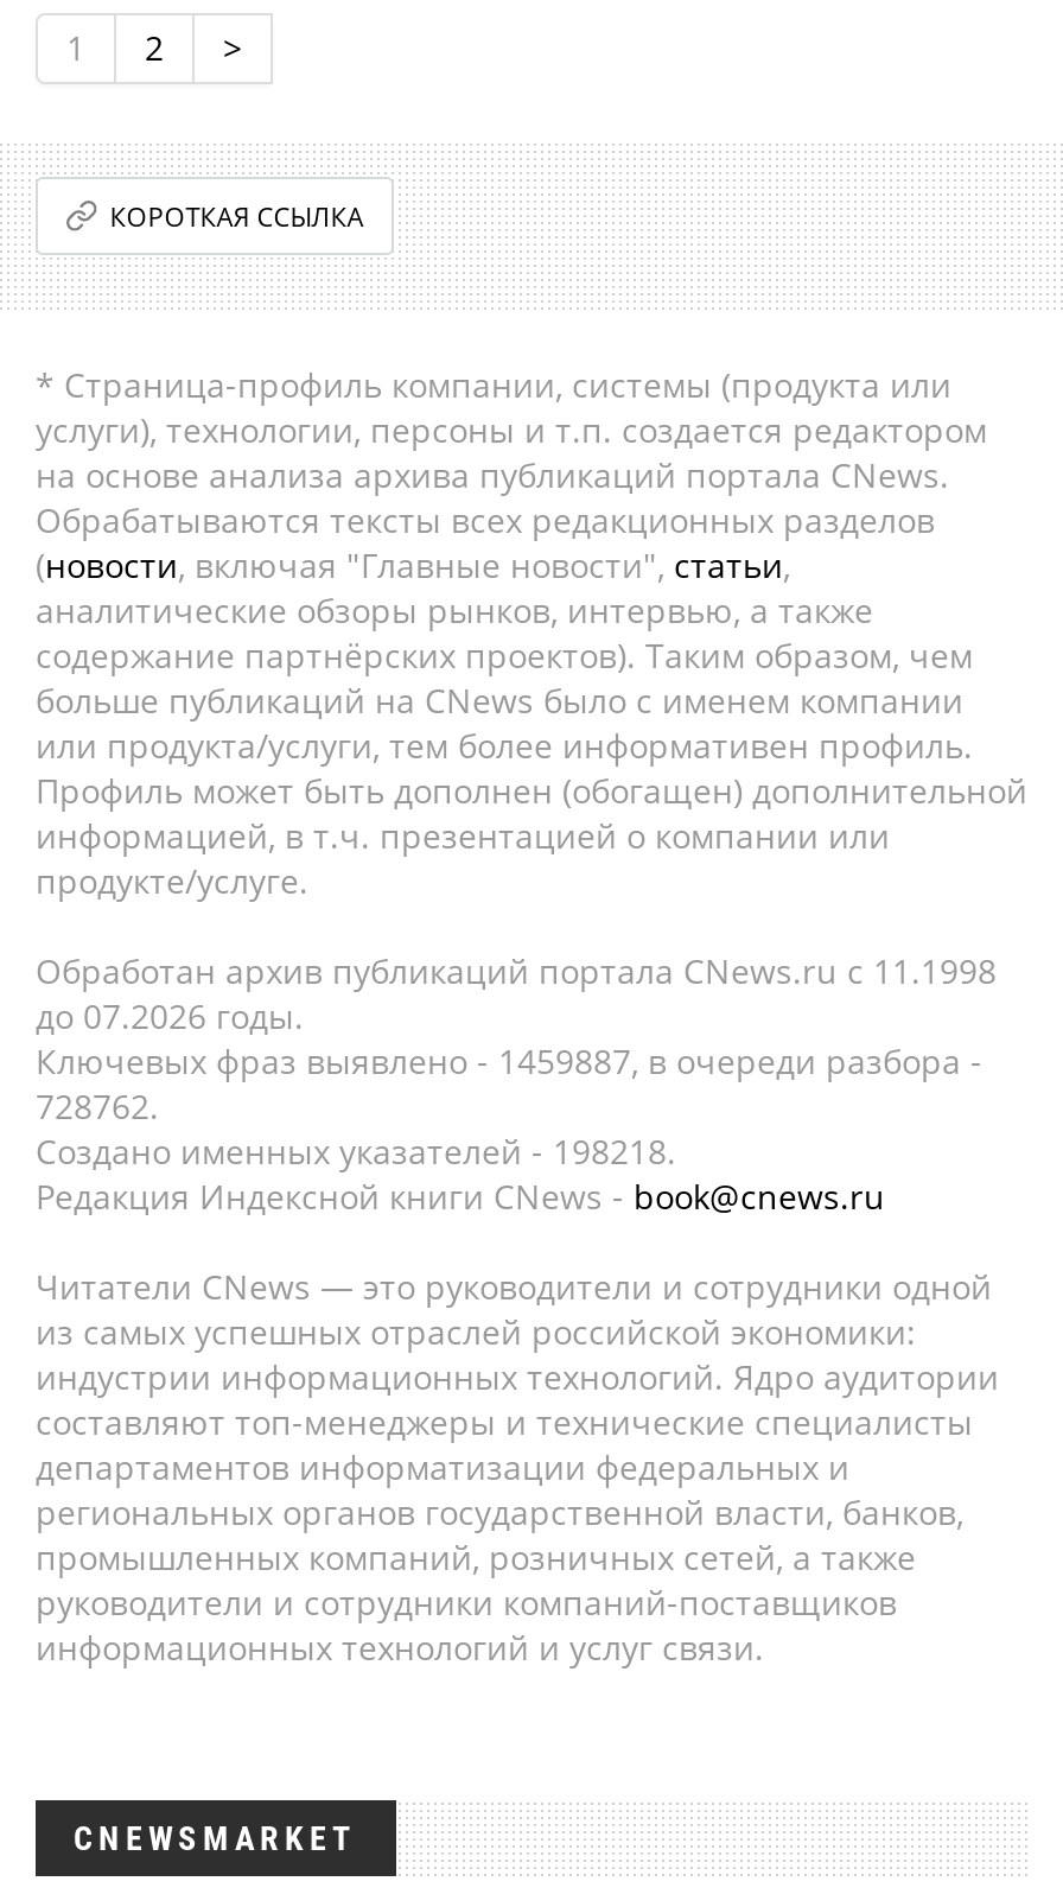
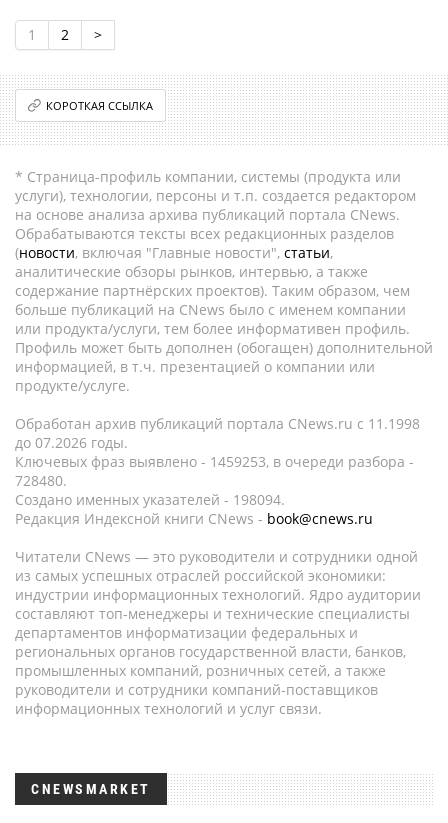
- Ключевых фраз выявлено - 1459887, в очереди разбора -
+ Ключевых фраз выявлено - 1459253, в очереди разбора -

- 728762.
+ 728480.

- Создано именных указателей - 198218.
+ Создано именных указателей - 198094.
